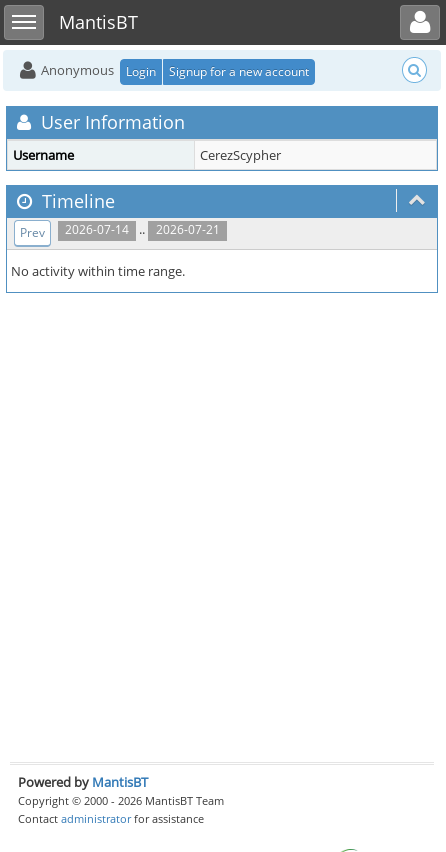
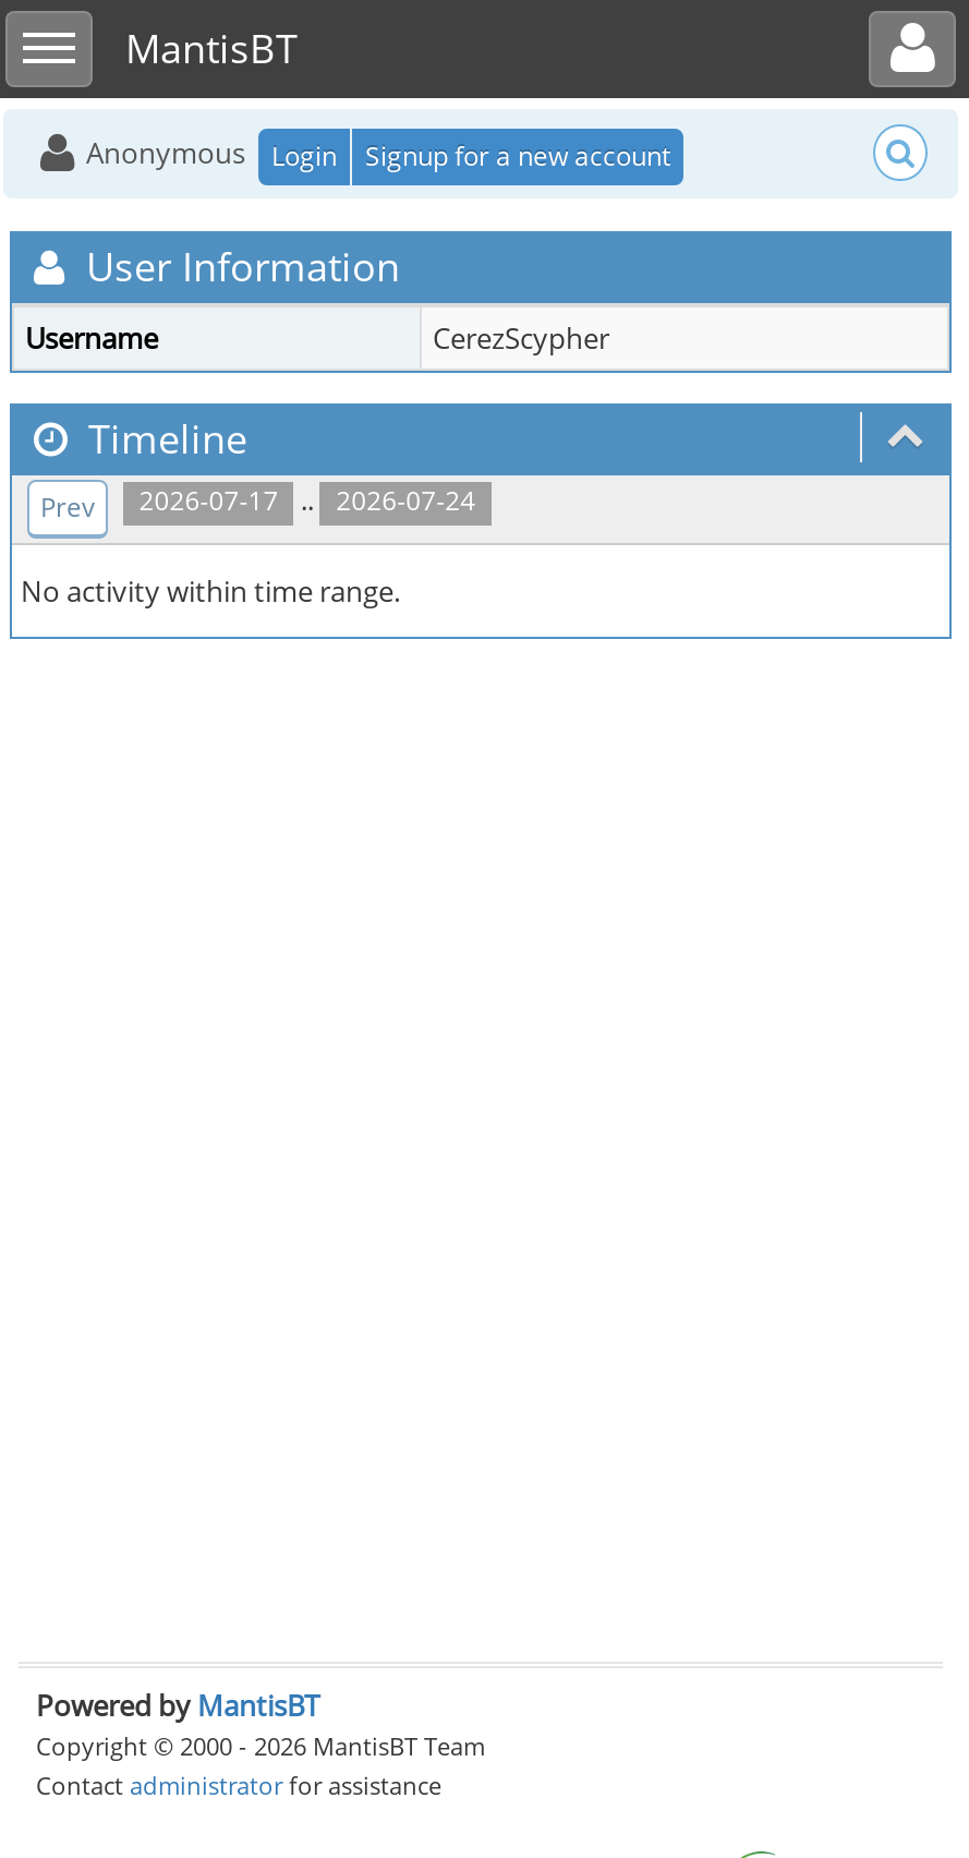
- Prev 2026-07-14 .. 2026-07-21
+ Prev 2026-07-17 .. 2026-07-24
